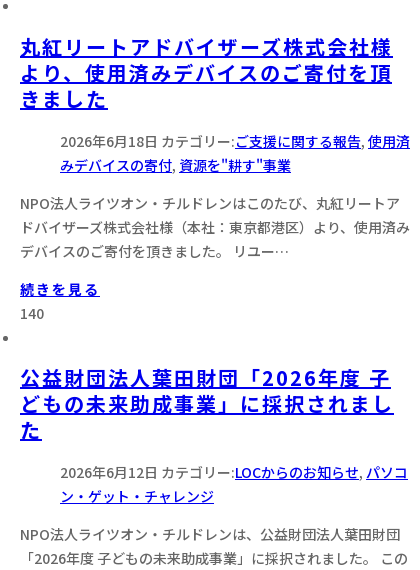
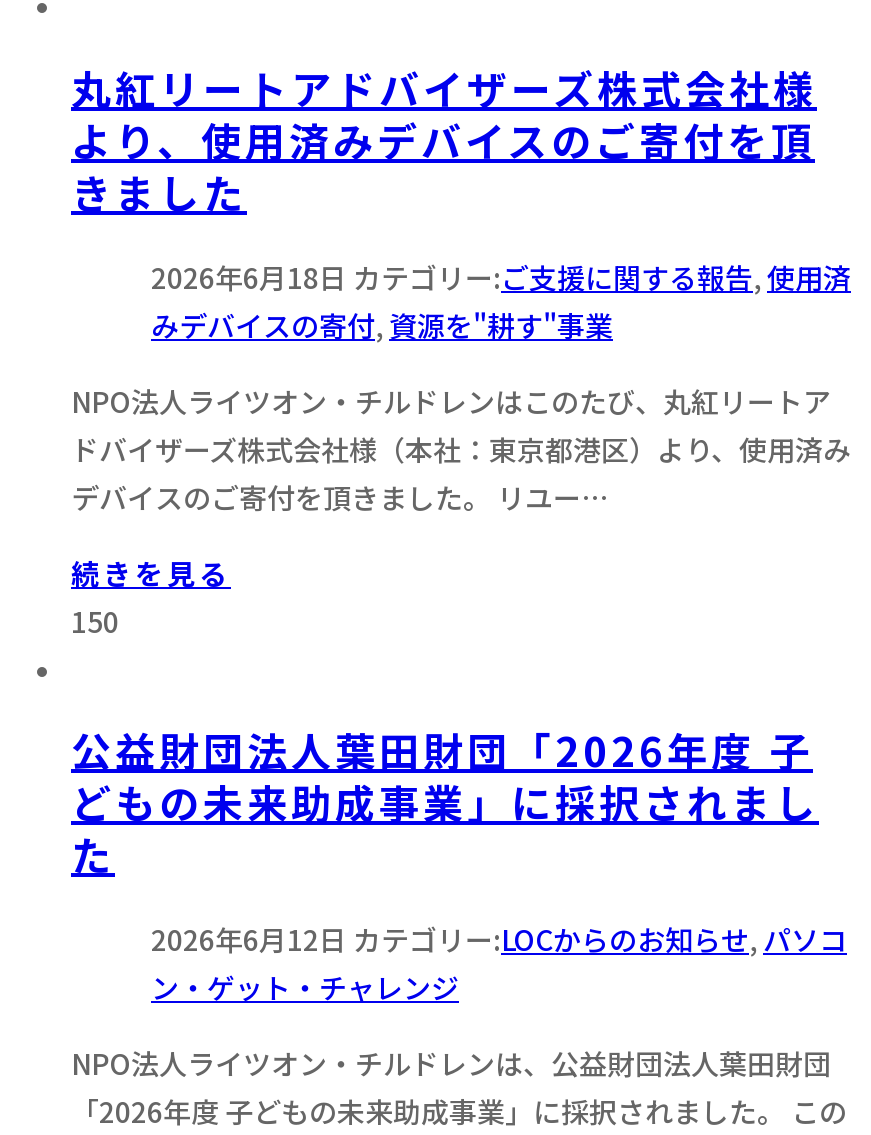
- 140
+ 150
